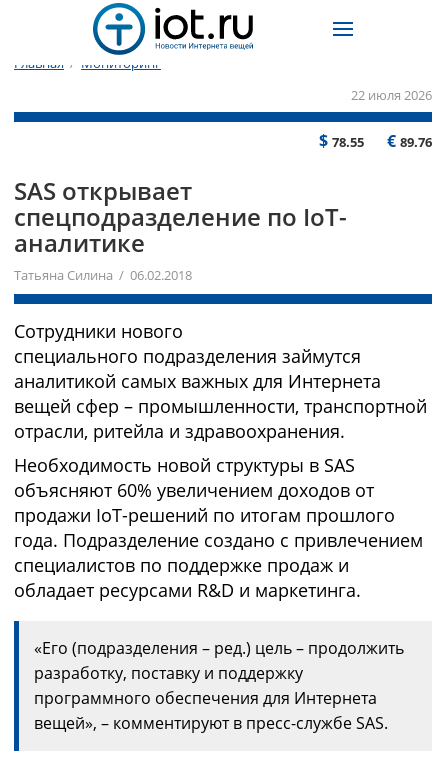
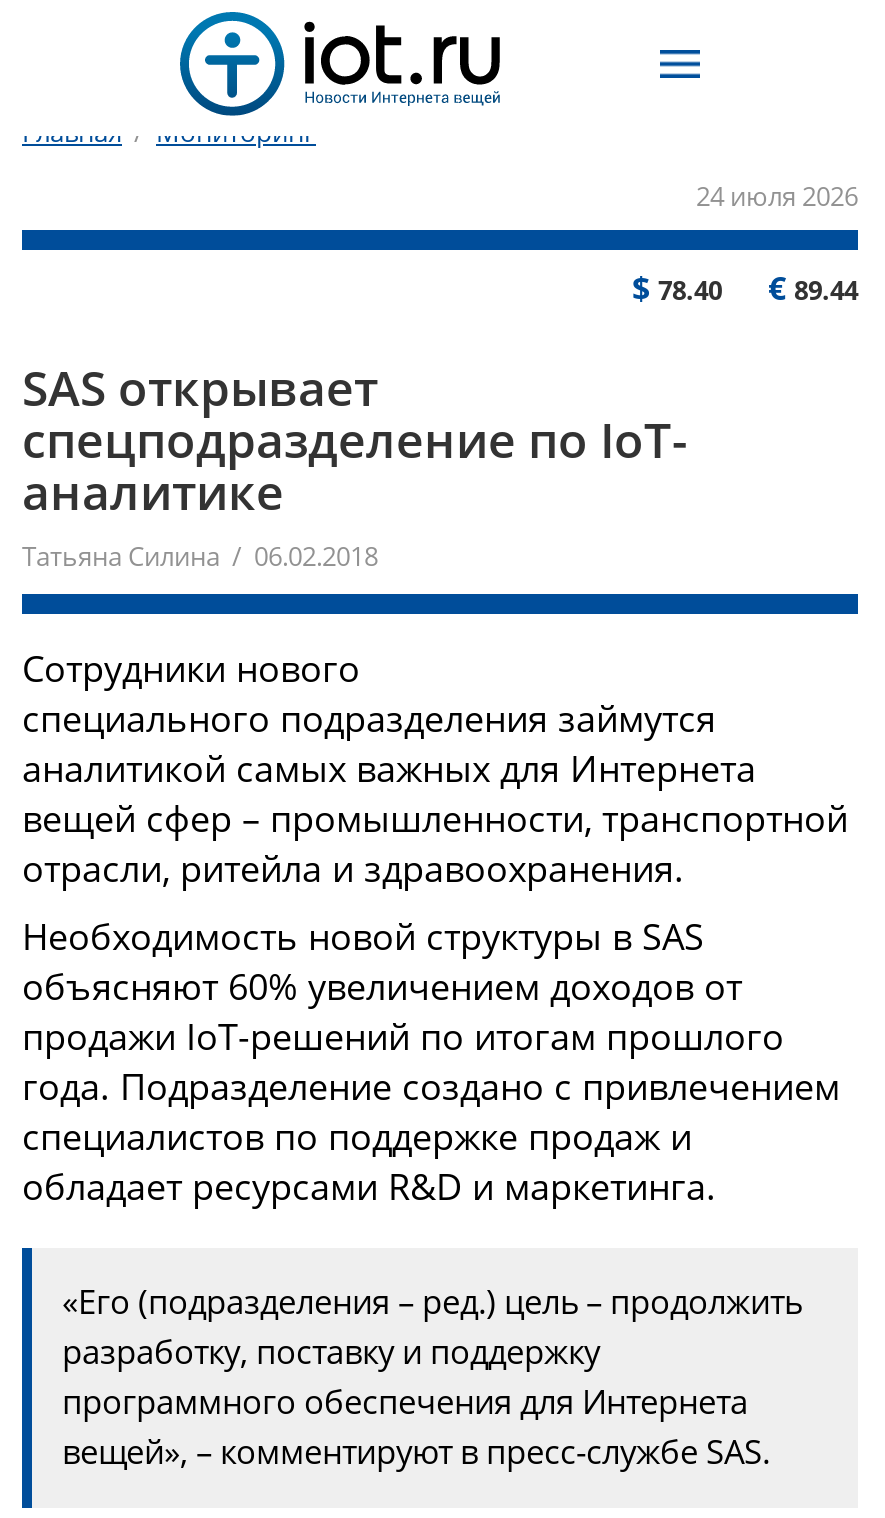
- 22 июля 2026
+ 24 июля 2026

- $78.55
+ $78.40

- €89.76
+ €89.44
